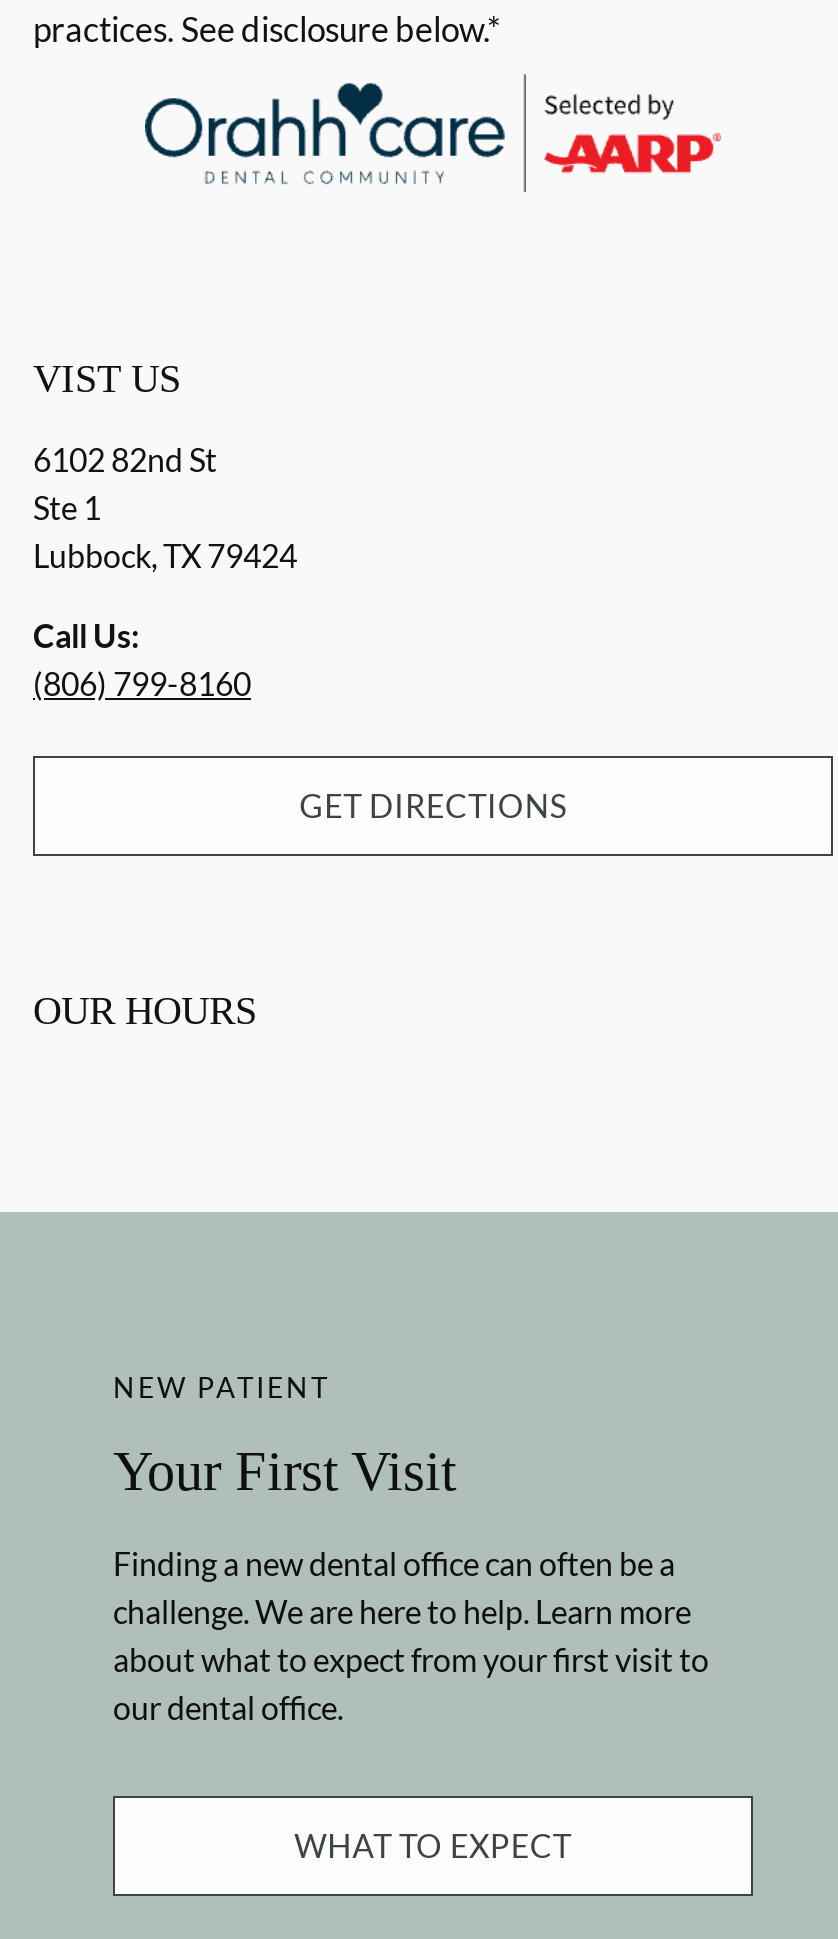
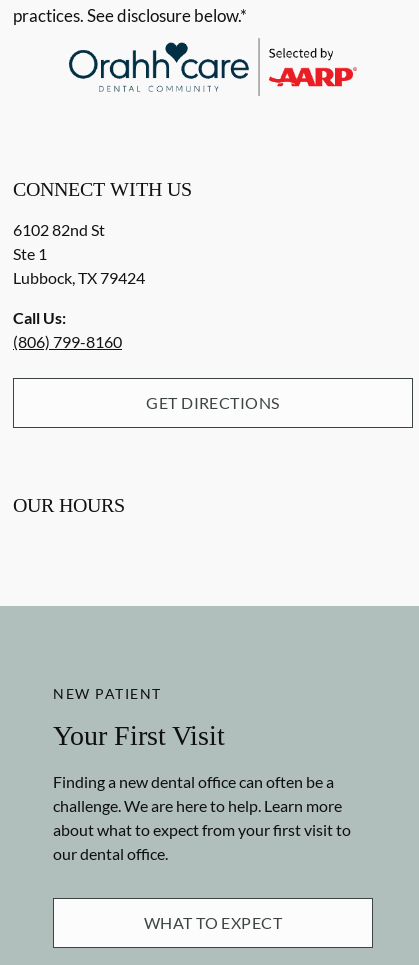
- VIST US
+ CONNECT WITH US
